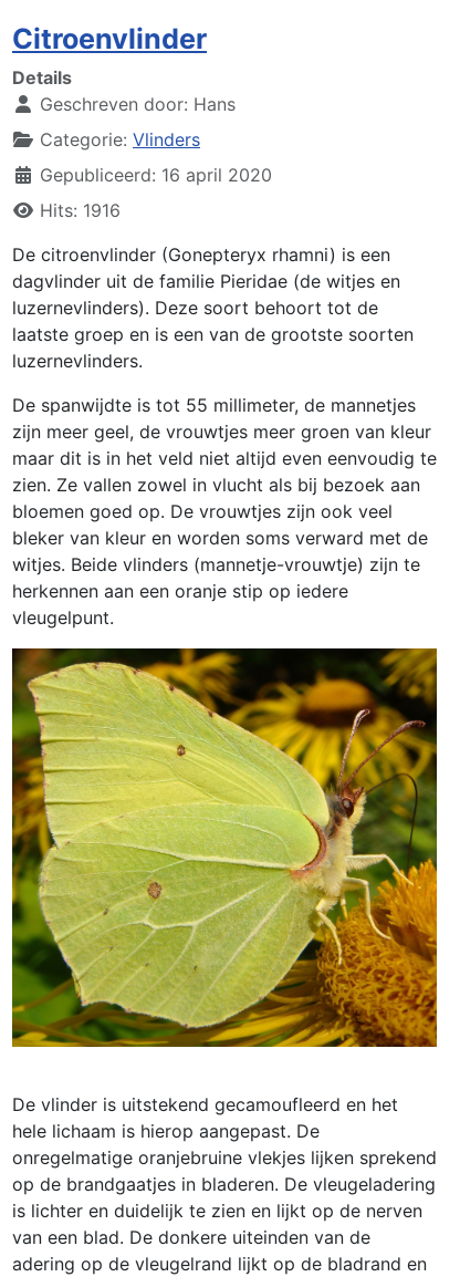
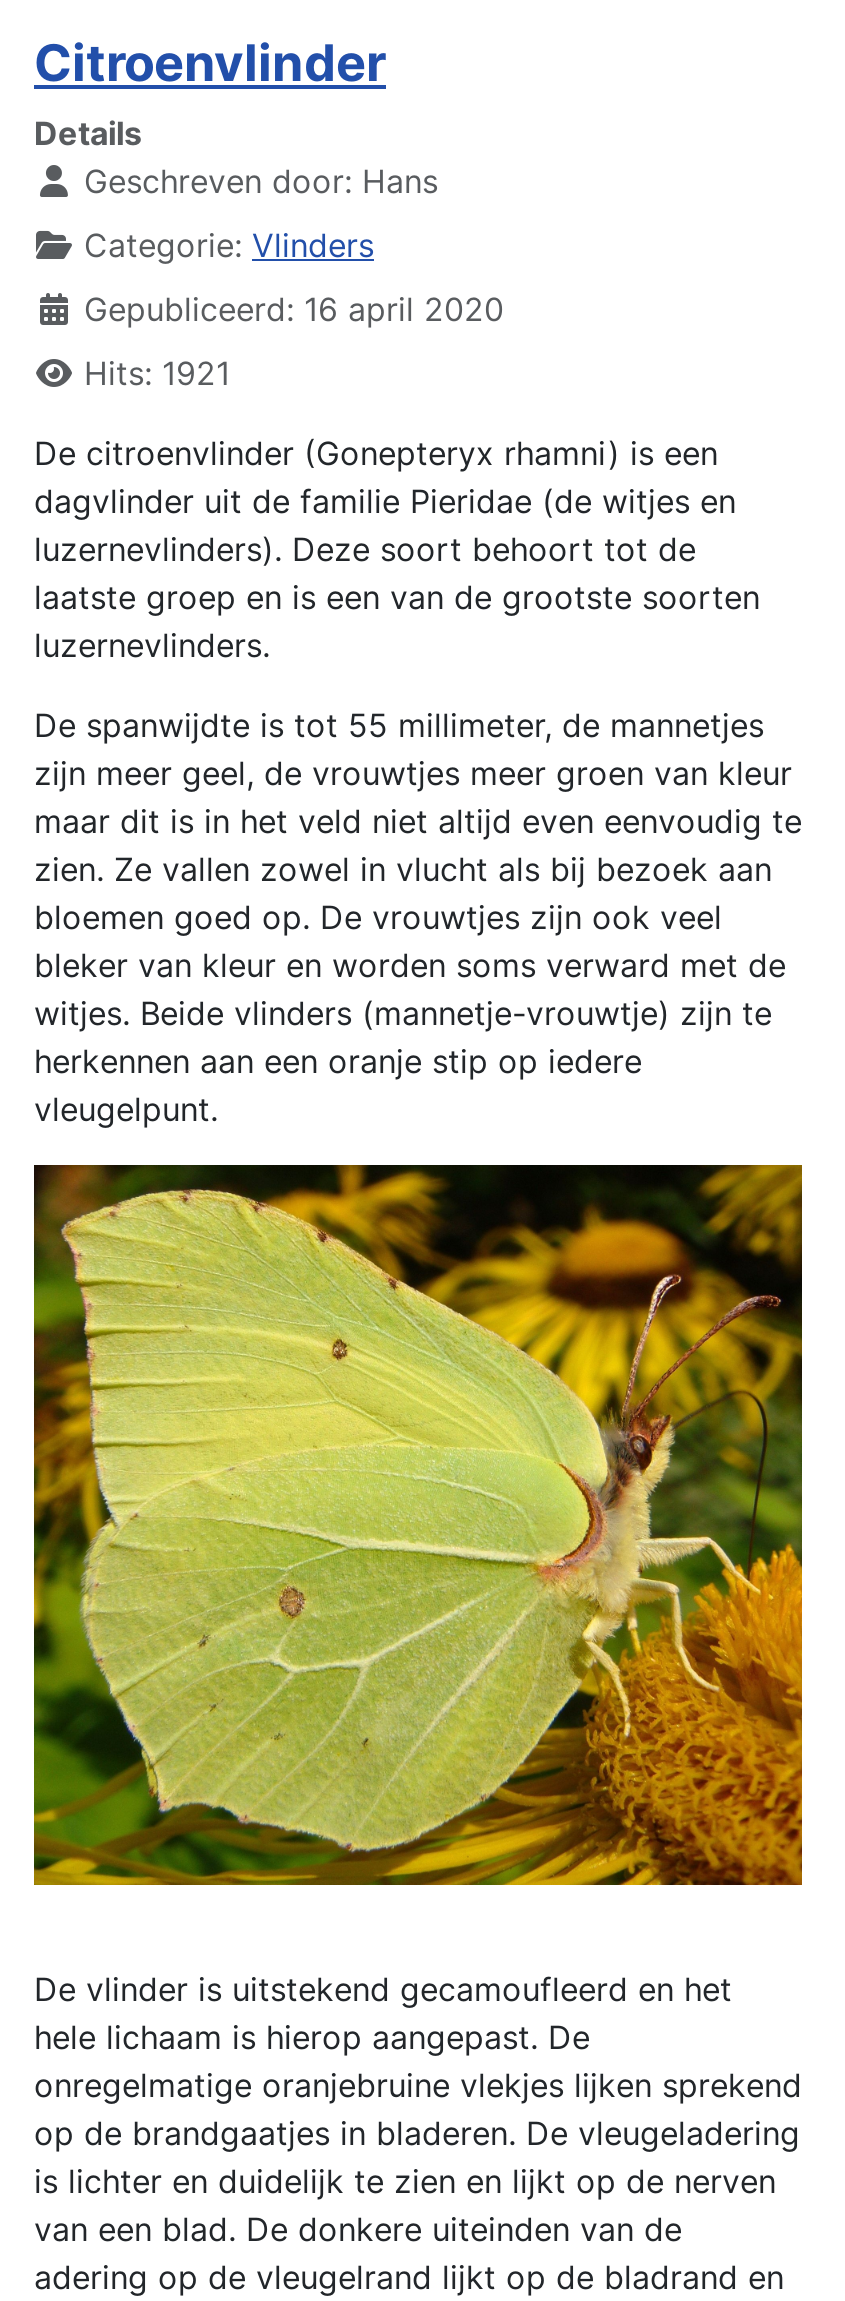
- Hits: 1916
+ Hits: 1921
